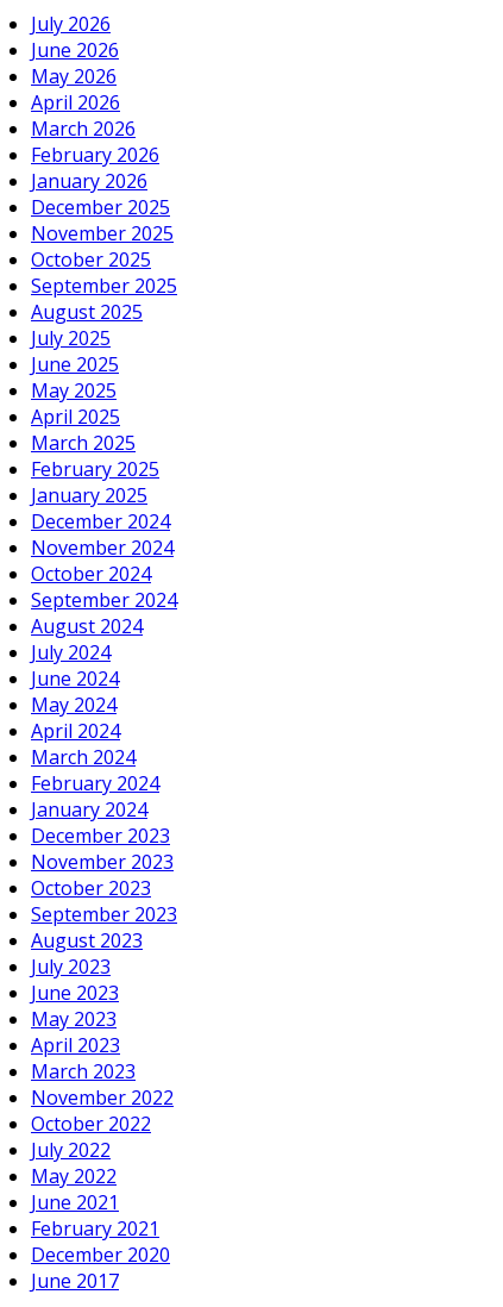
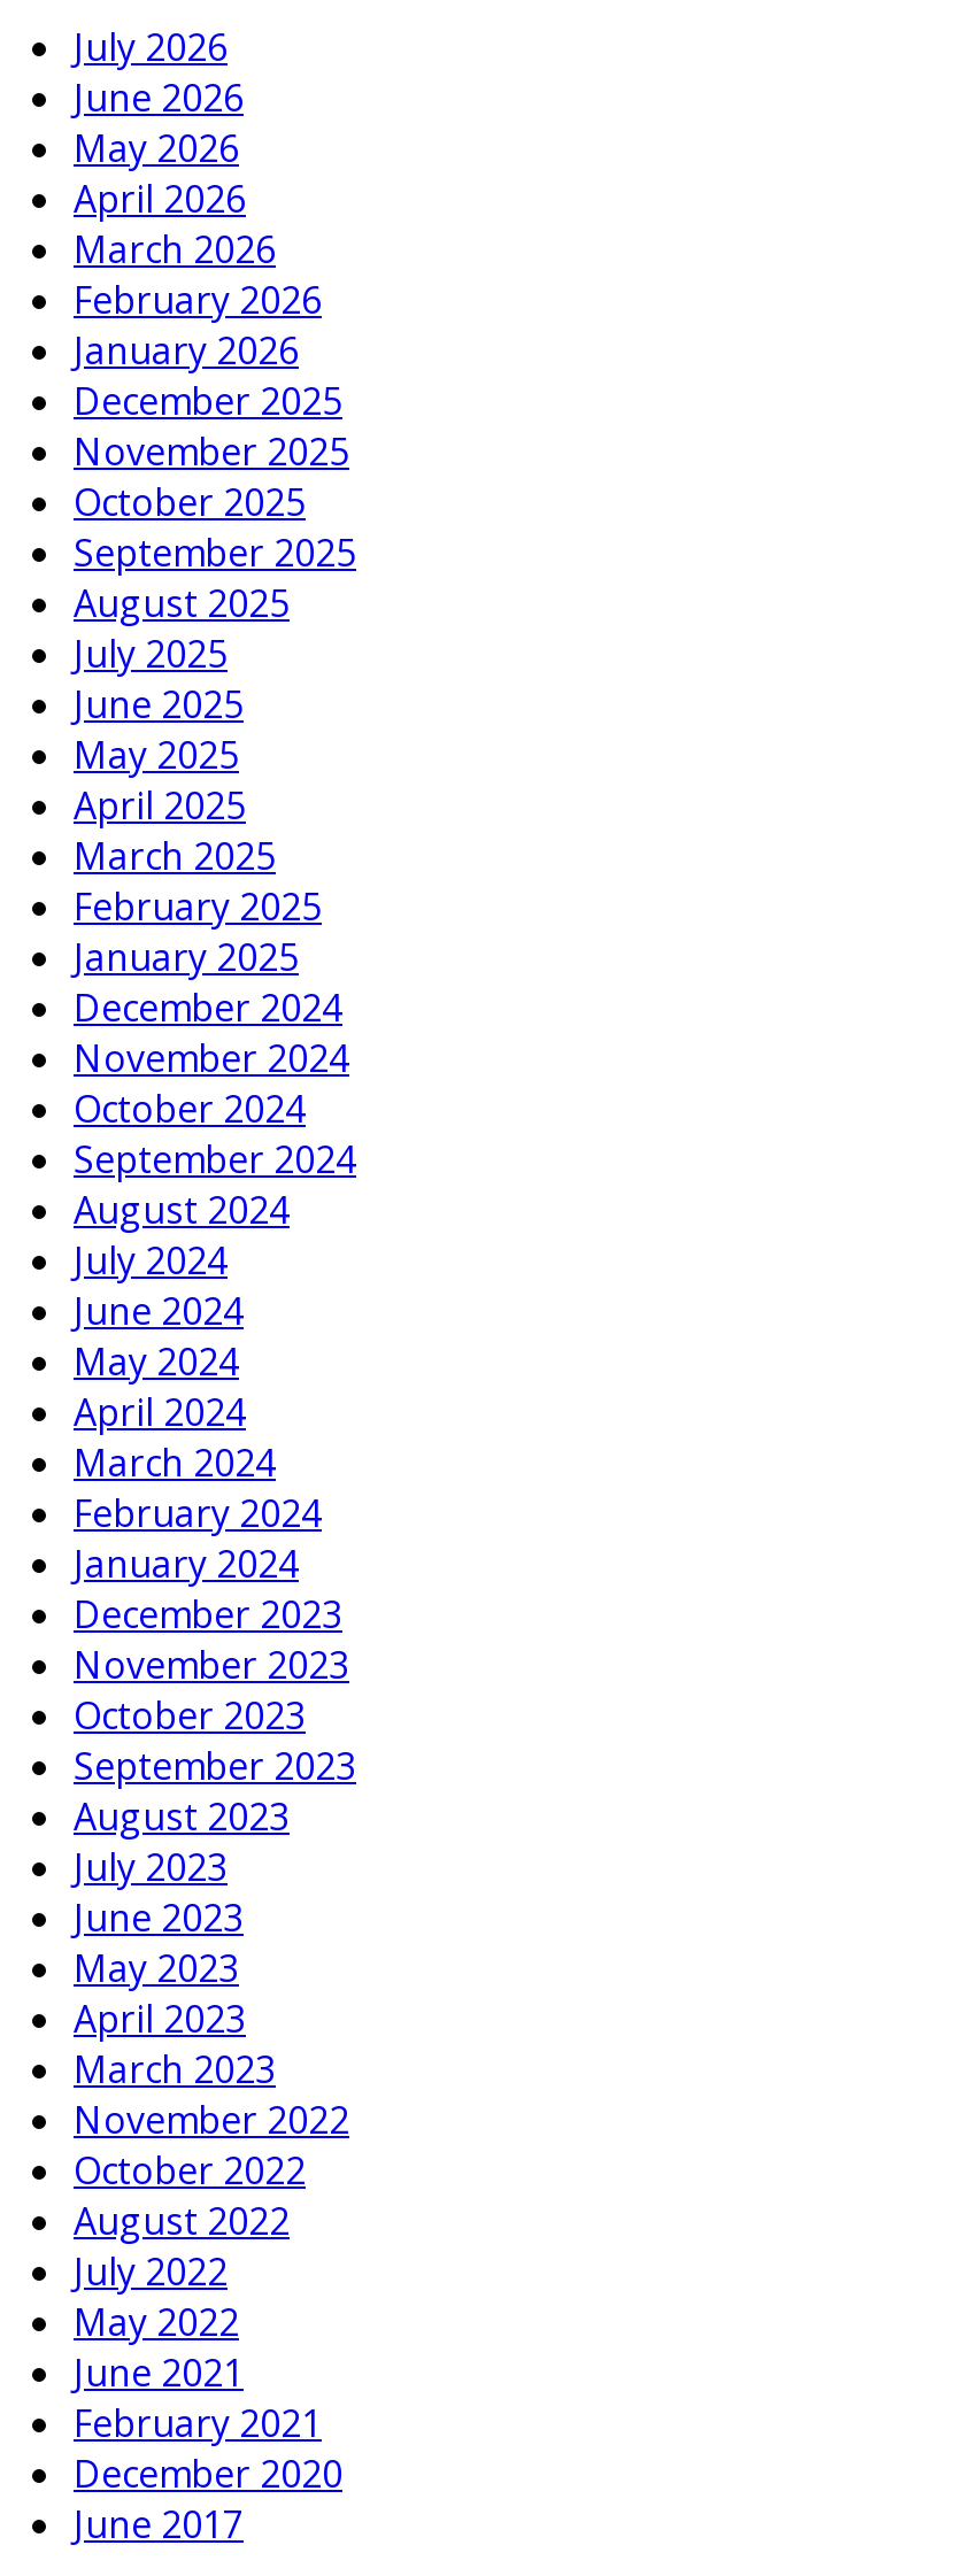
+ August 2022
